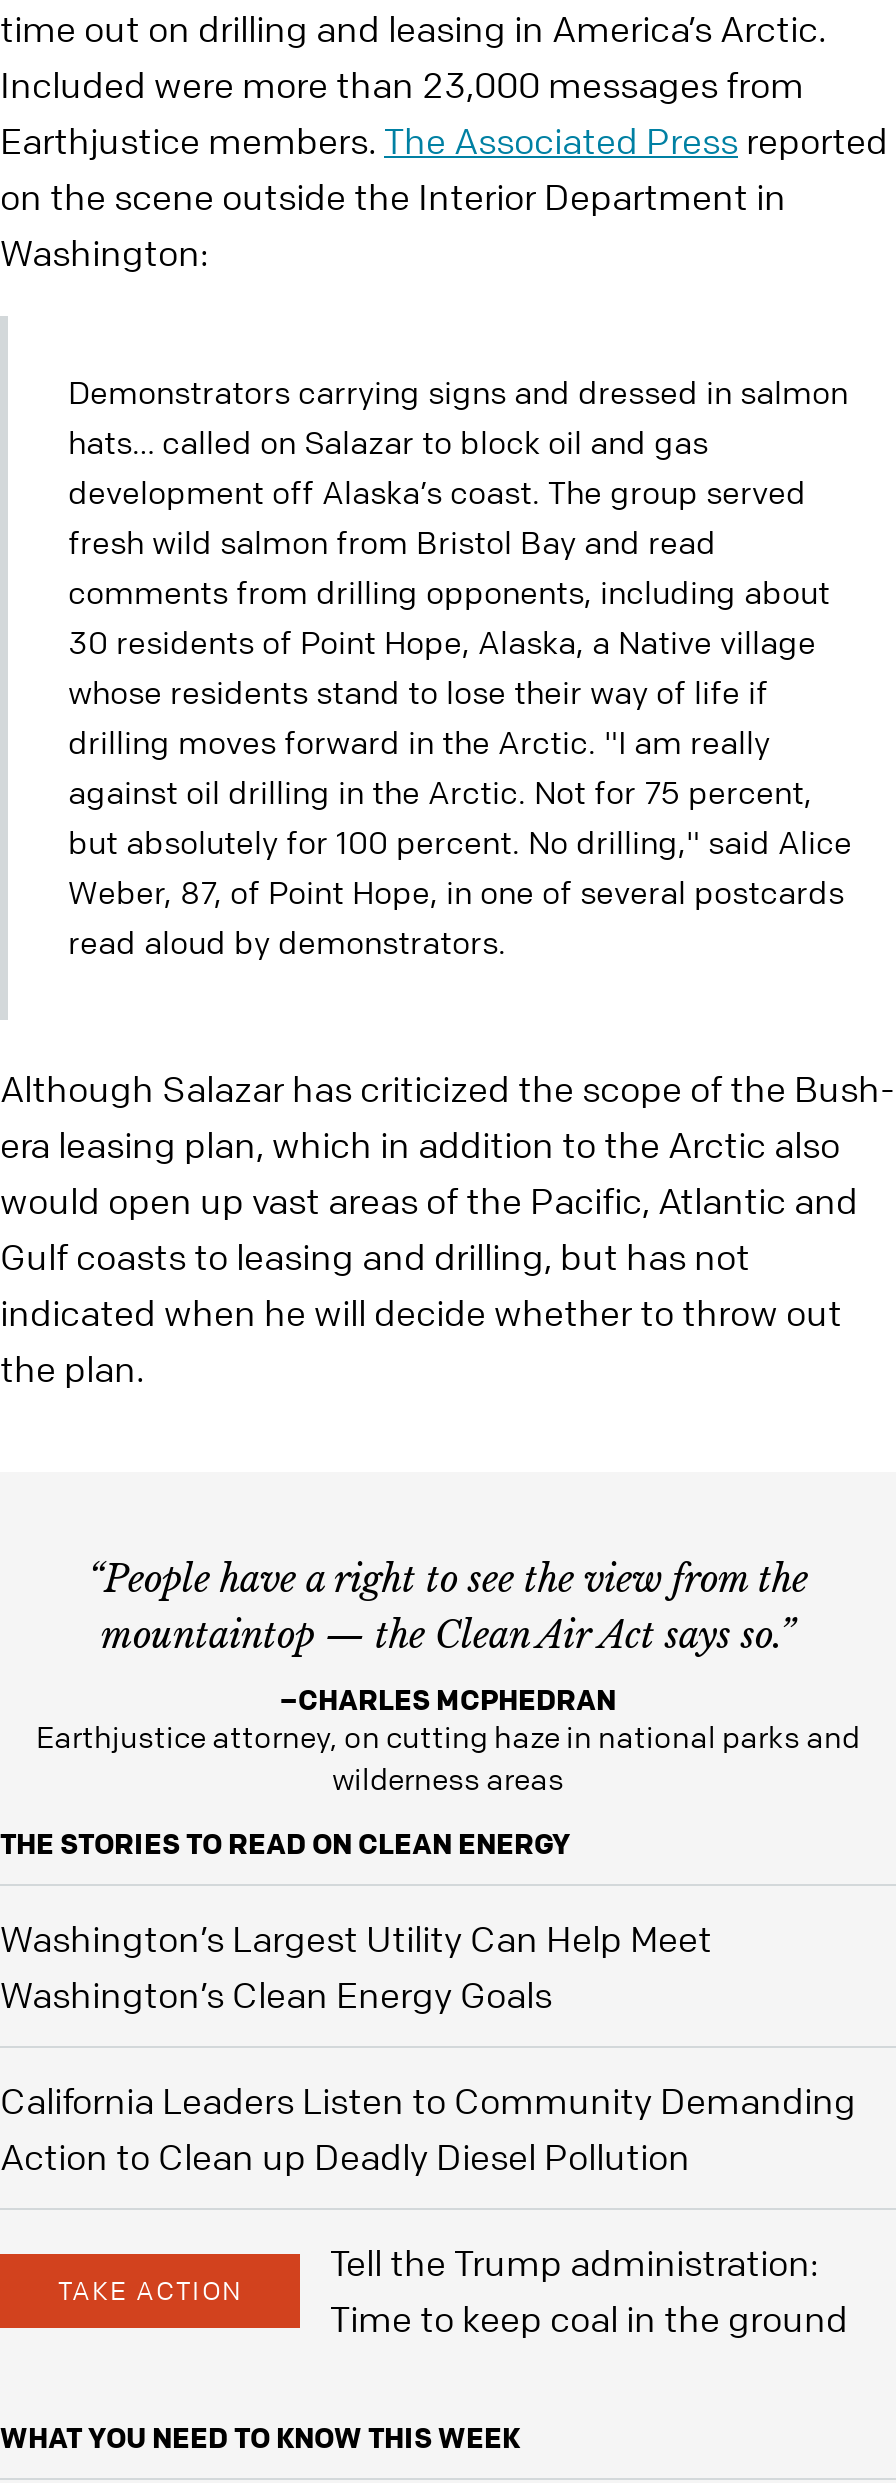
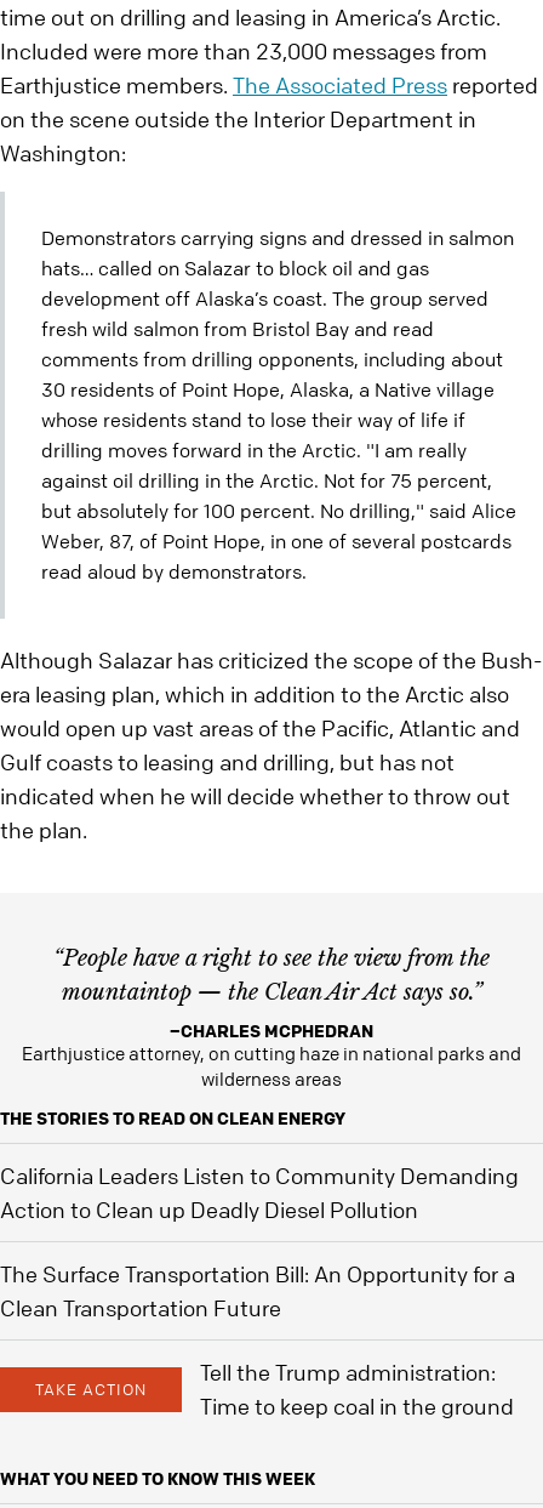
- Washington’s Largest Utility Can Help Meet
- Washington’s Clean Energy Goals

moved up: California Leaders Listen to Community Demanding | Action to Clean up Deadly Diesel Pollution

+ The Surface Transportation Bill: An Opportunity for a
+ Clean Transportation Future
